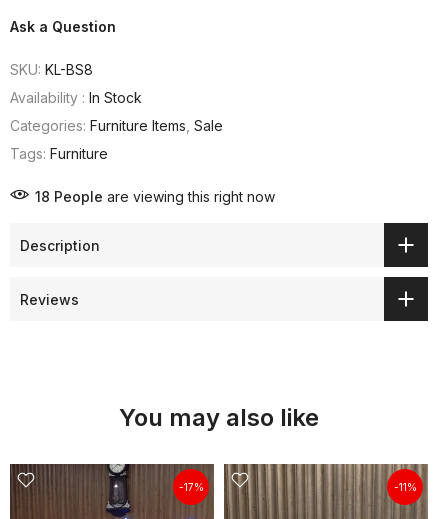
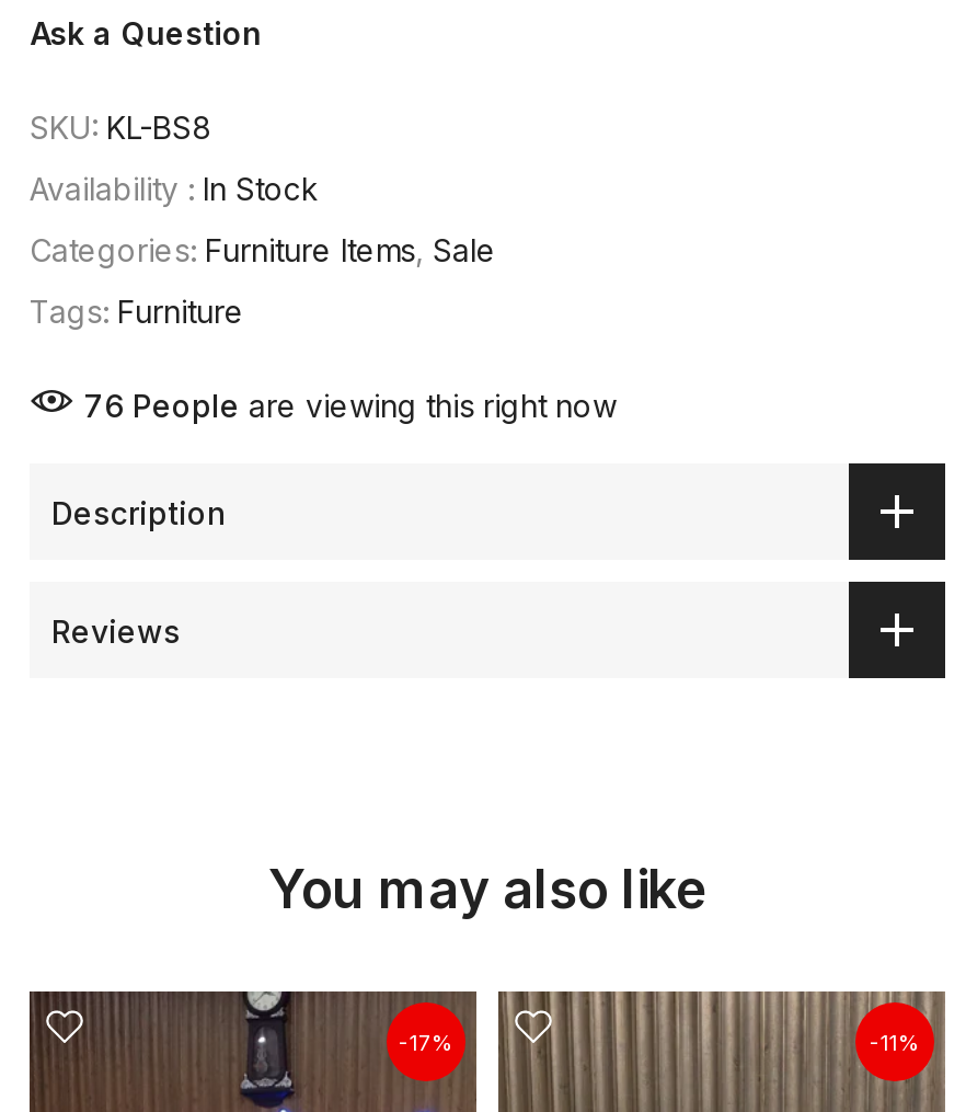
- 18 People are viewing this right now
+ 76 People are viewing this right now
